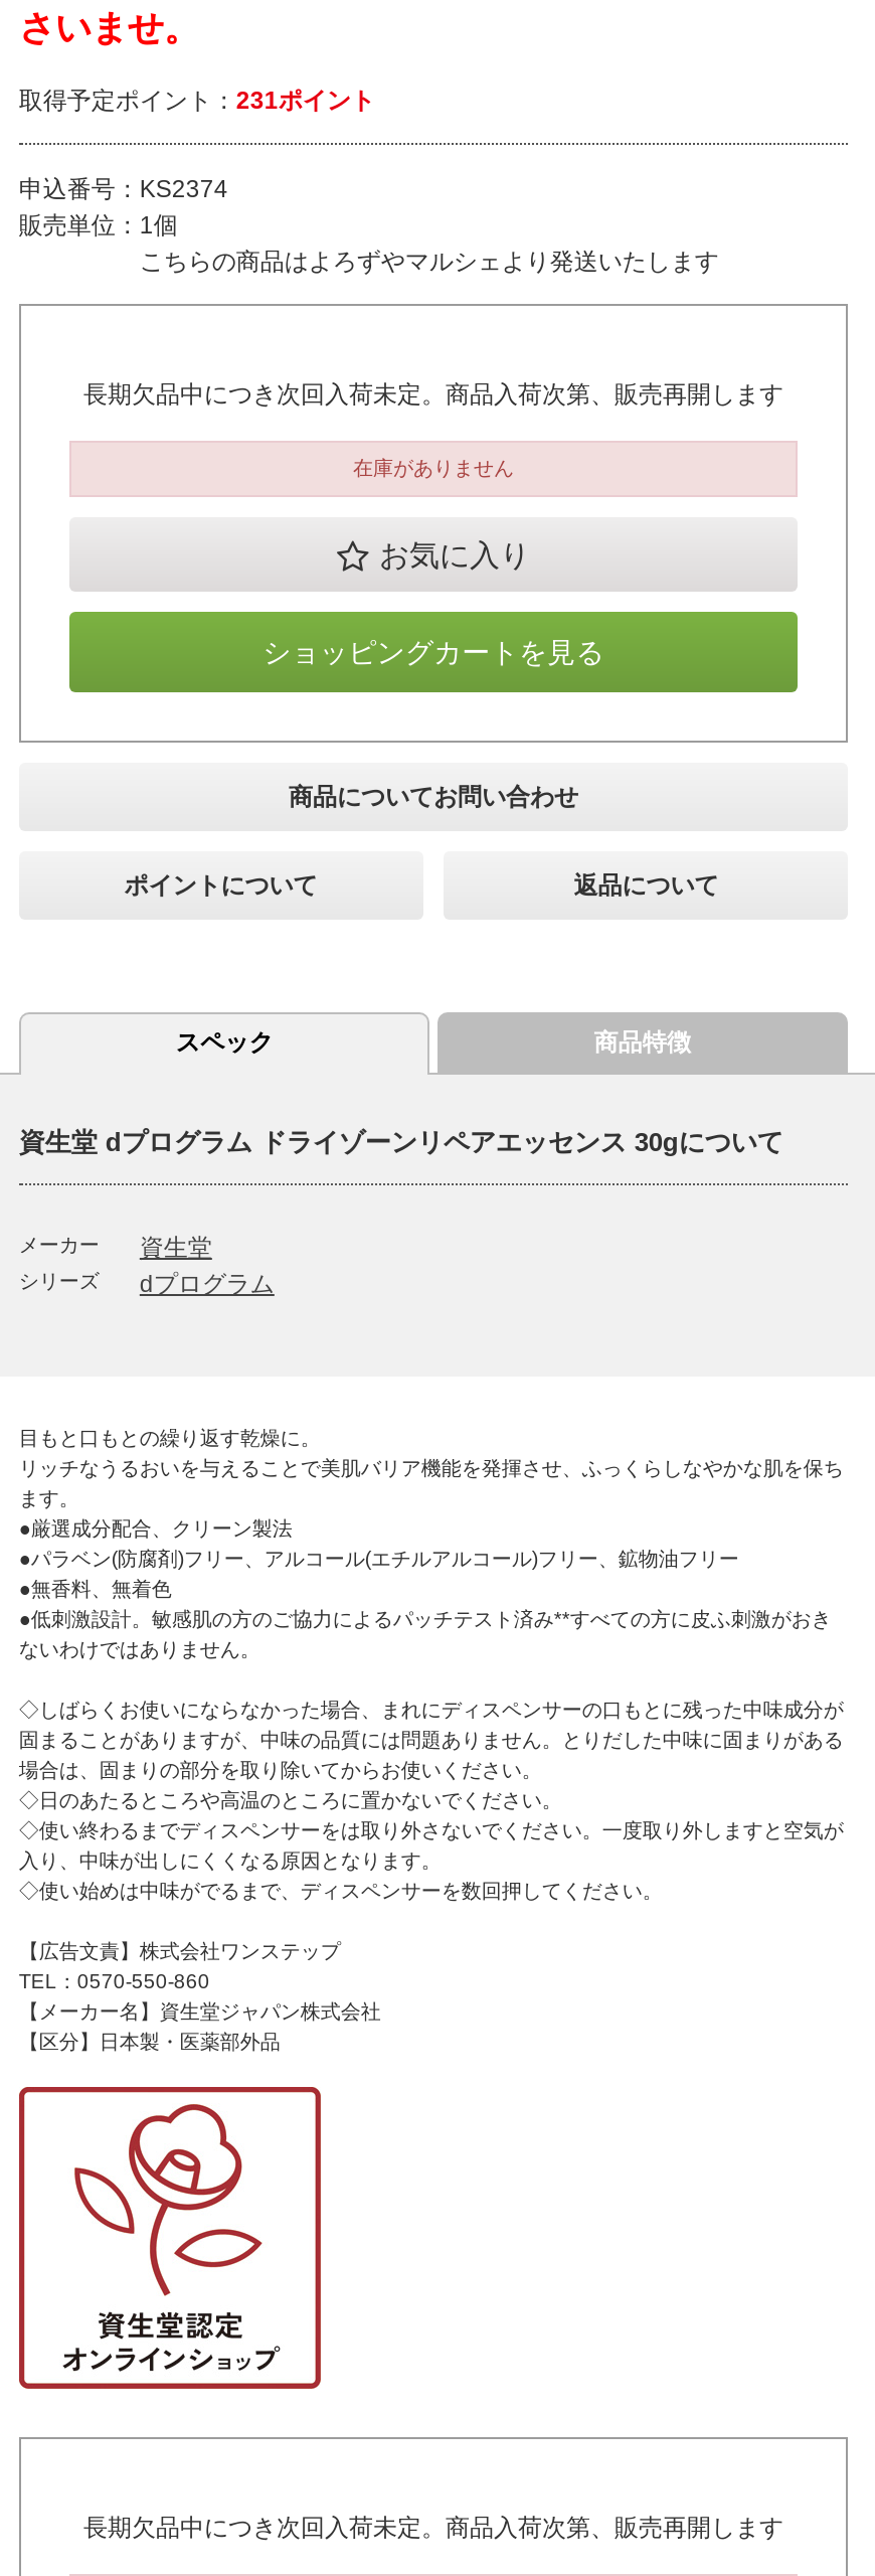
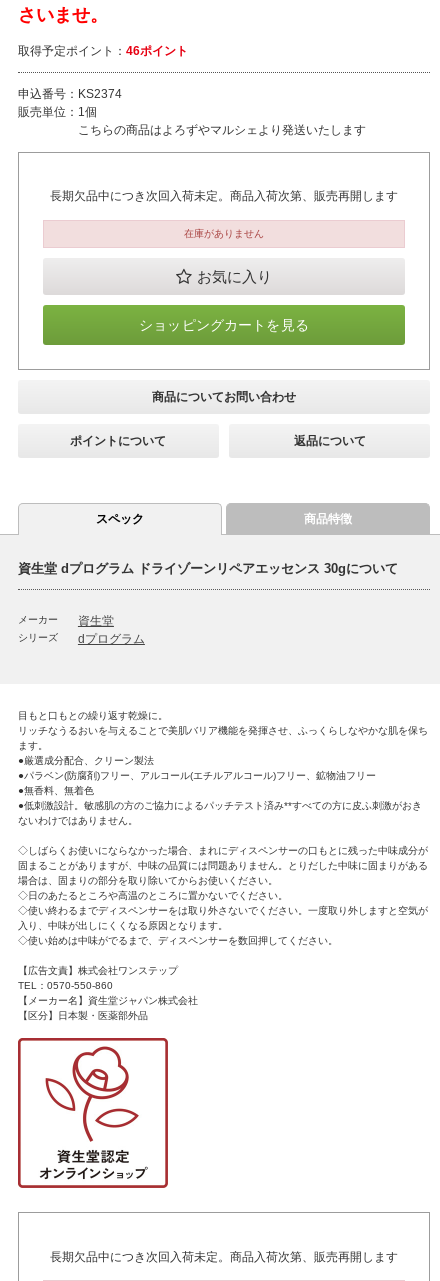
- 取得予定ポイント：231ポイント
+ 取得予定ポイント：46ポイント
